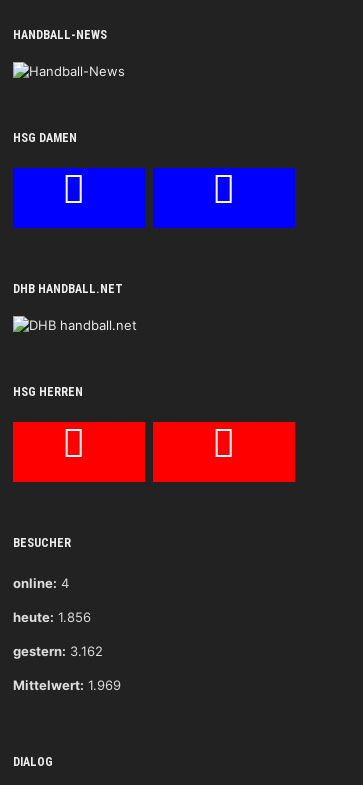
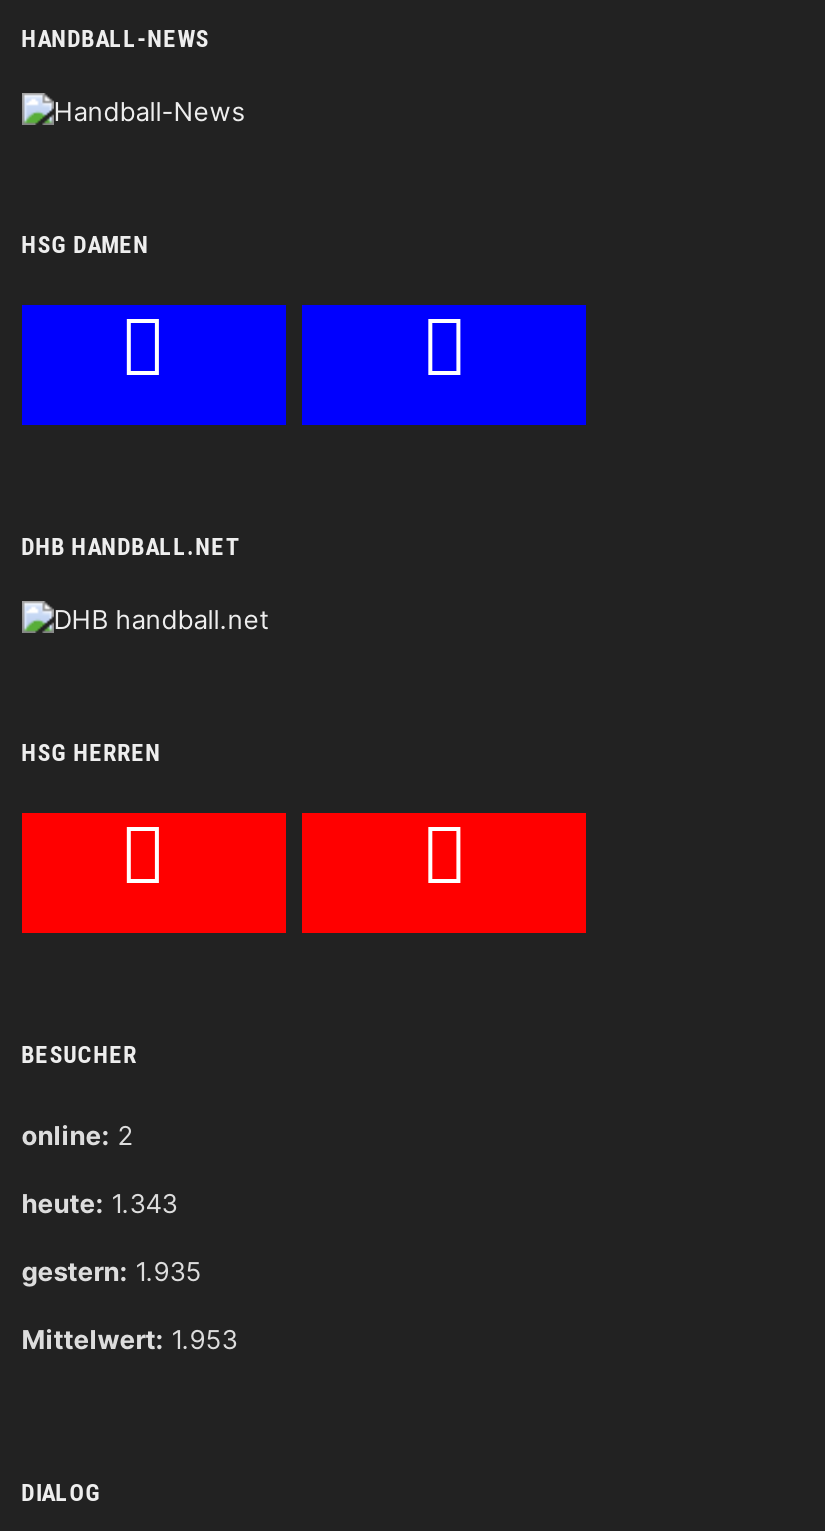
- online: 4
+ online: 2

- heute: 1.856
+ heute: 1.343

- gestern: 3.162
+ gestern: 1.935

- Mittelwert: 1.969
+ Mittelwert: 1.953
